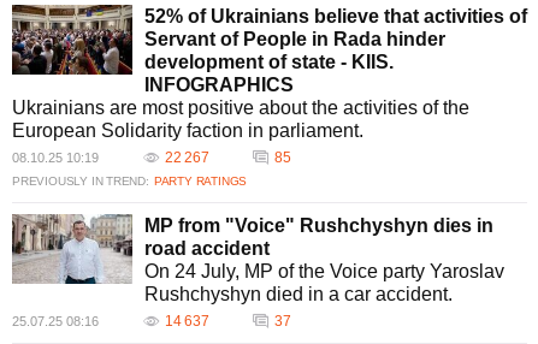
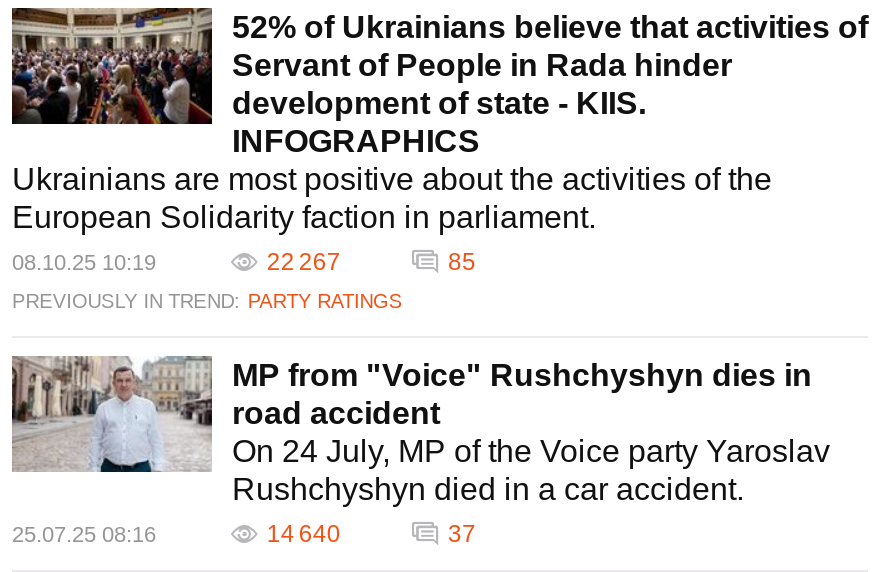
- 14 637
+ 14 640
